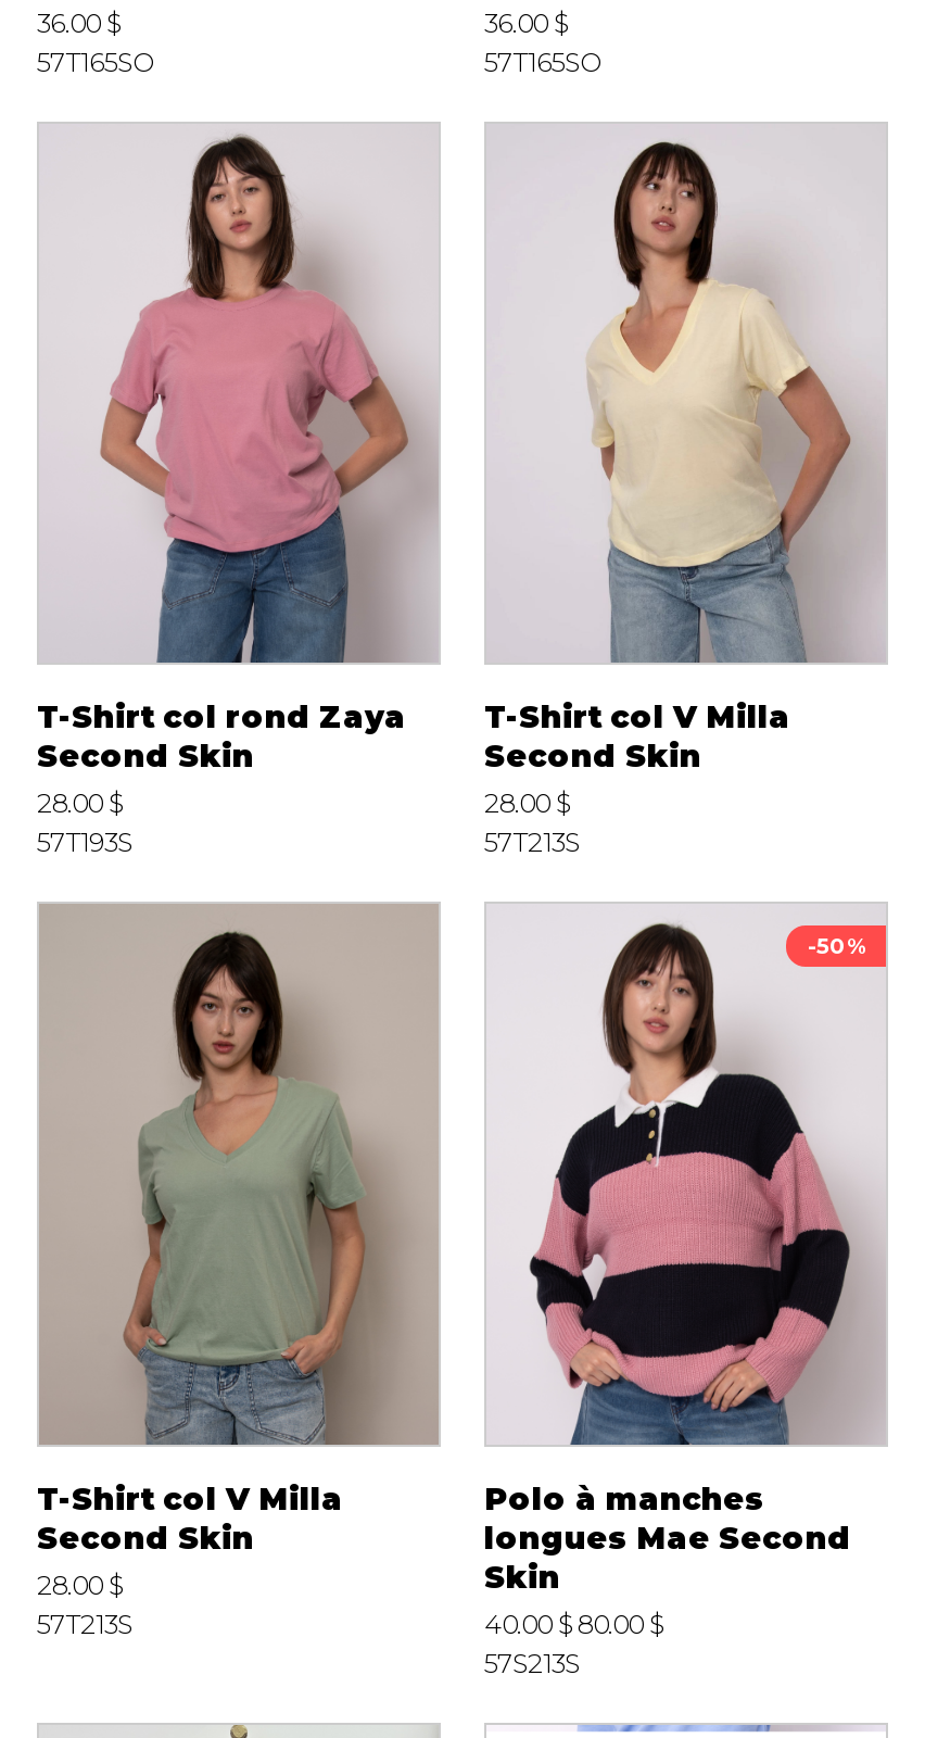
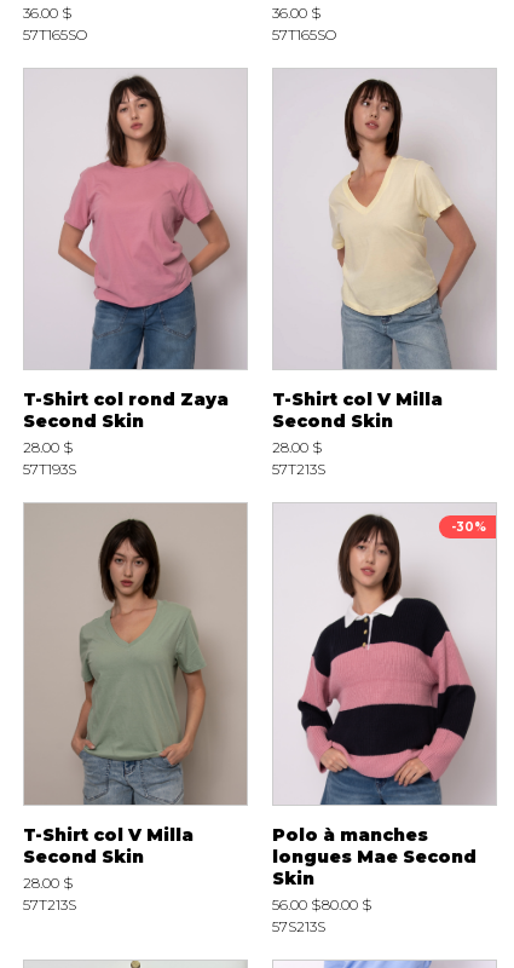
- -50%
+ -30%

- 40.00 $80.00 $
+ 56.00 $80.00 $
